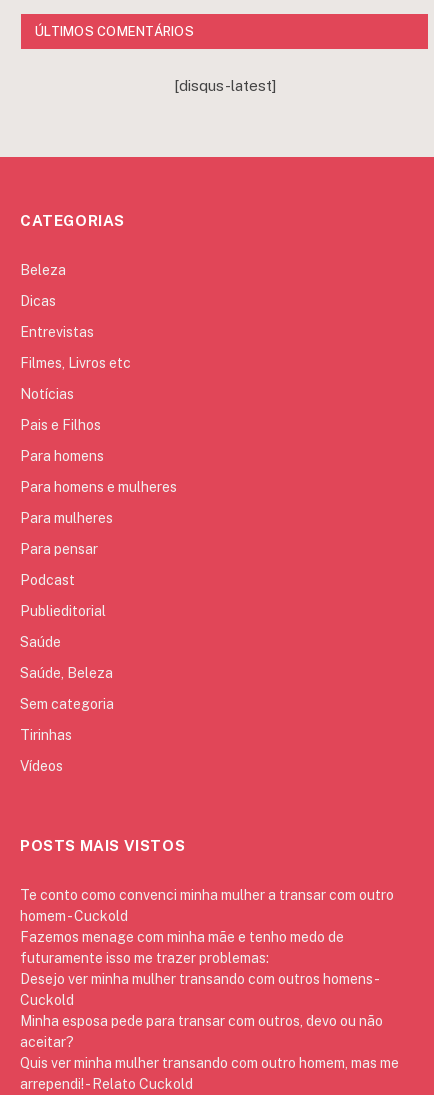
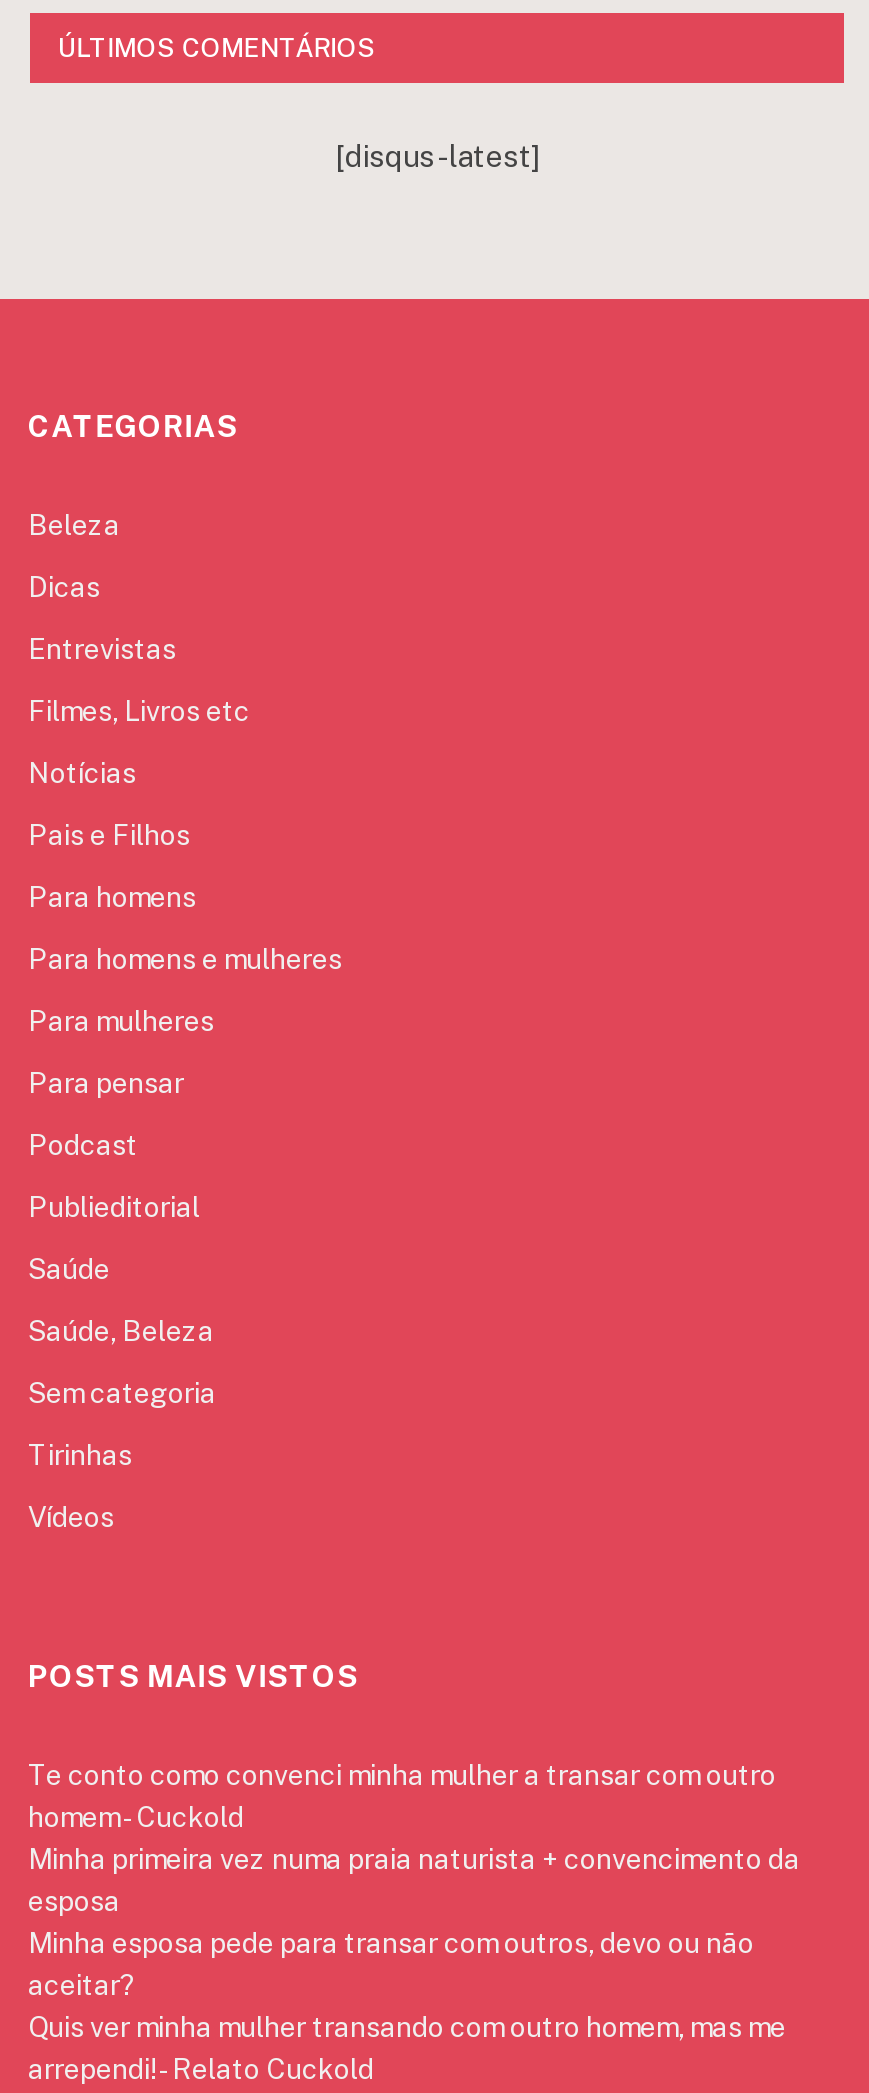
- Fazemos menage com minha mãe e tenho medo de
- futuramente isso me trazer problemas:
- Desejo ver minha mulher transando com outros homens -
- Cuckold
+ Minha primeira vez numa praia naturista + convencimento da
+ esposa
